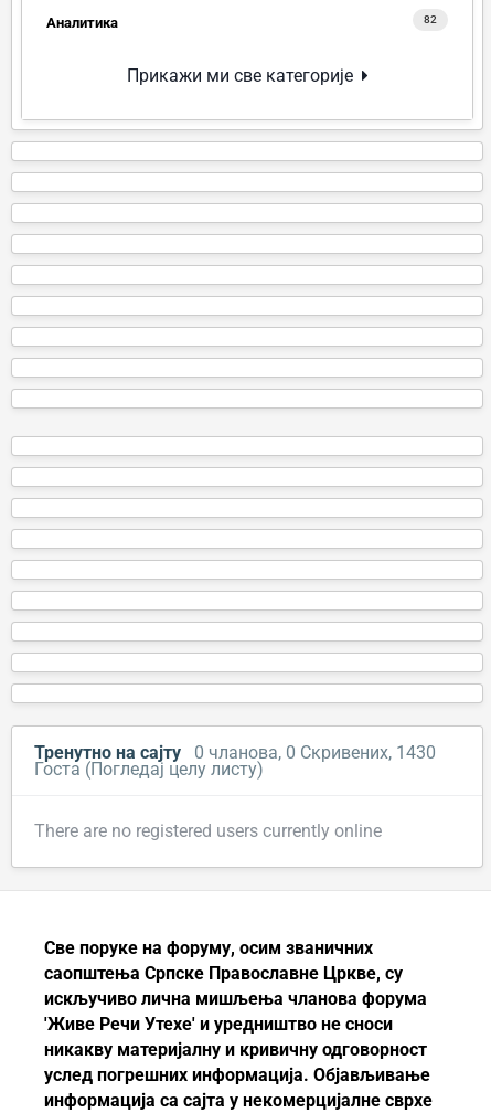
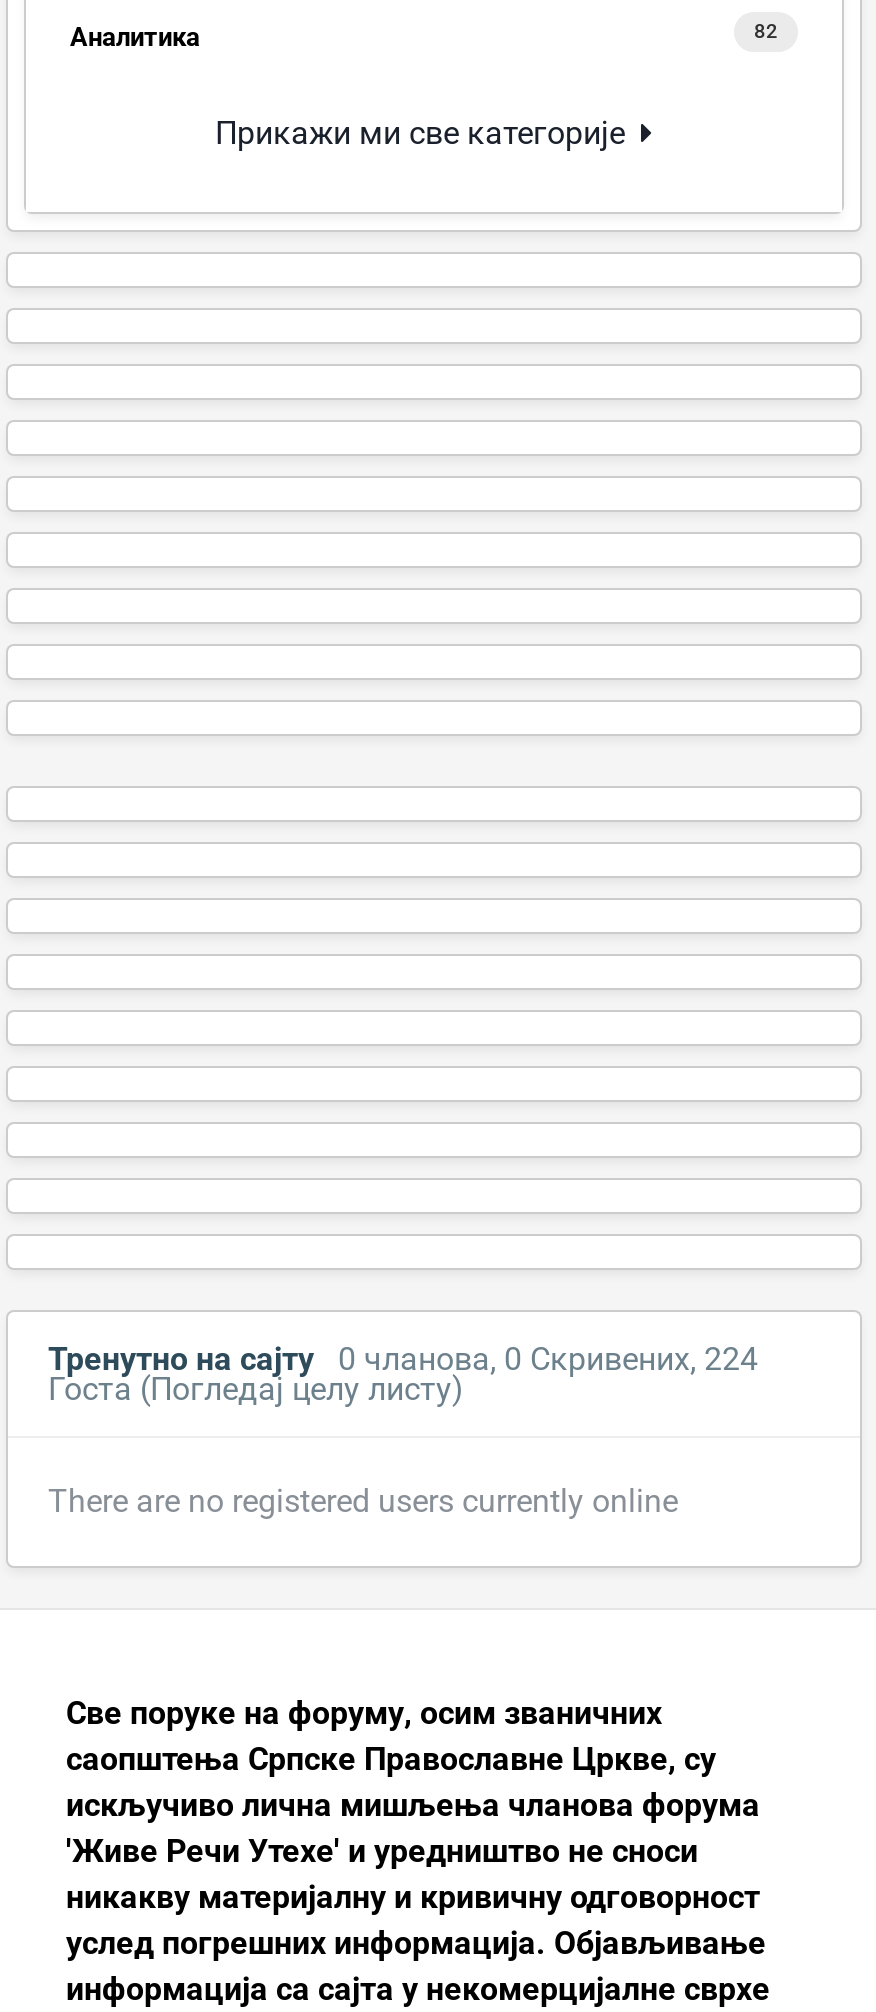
- Тренутно на сајту 0 чланова, 0 Скривених, 1430
+ Тренутно на сајту 0 чланова, 0 Скривених, 224
